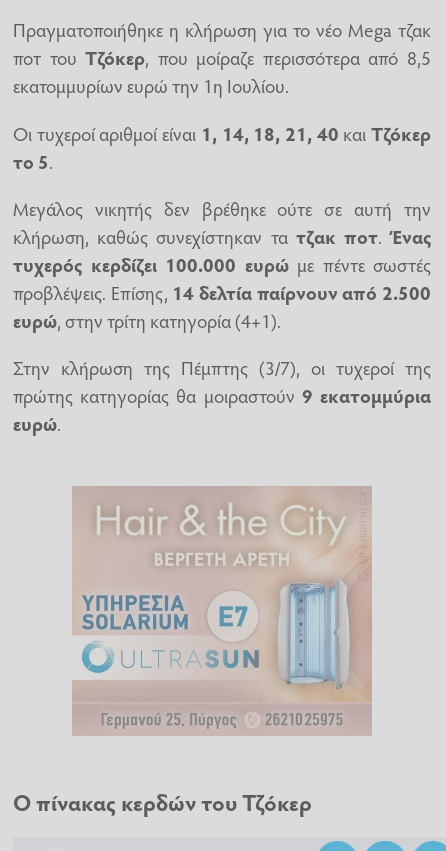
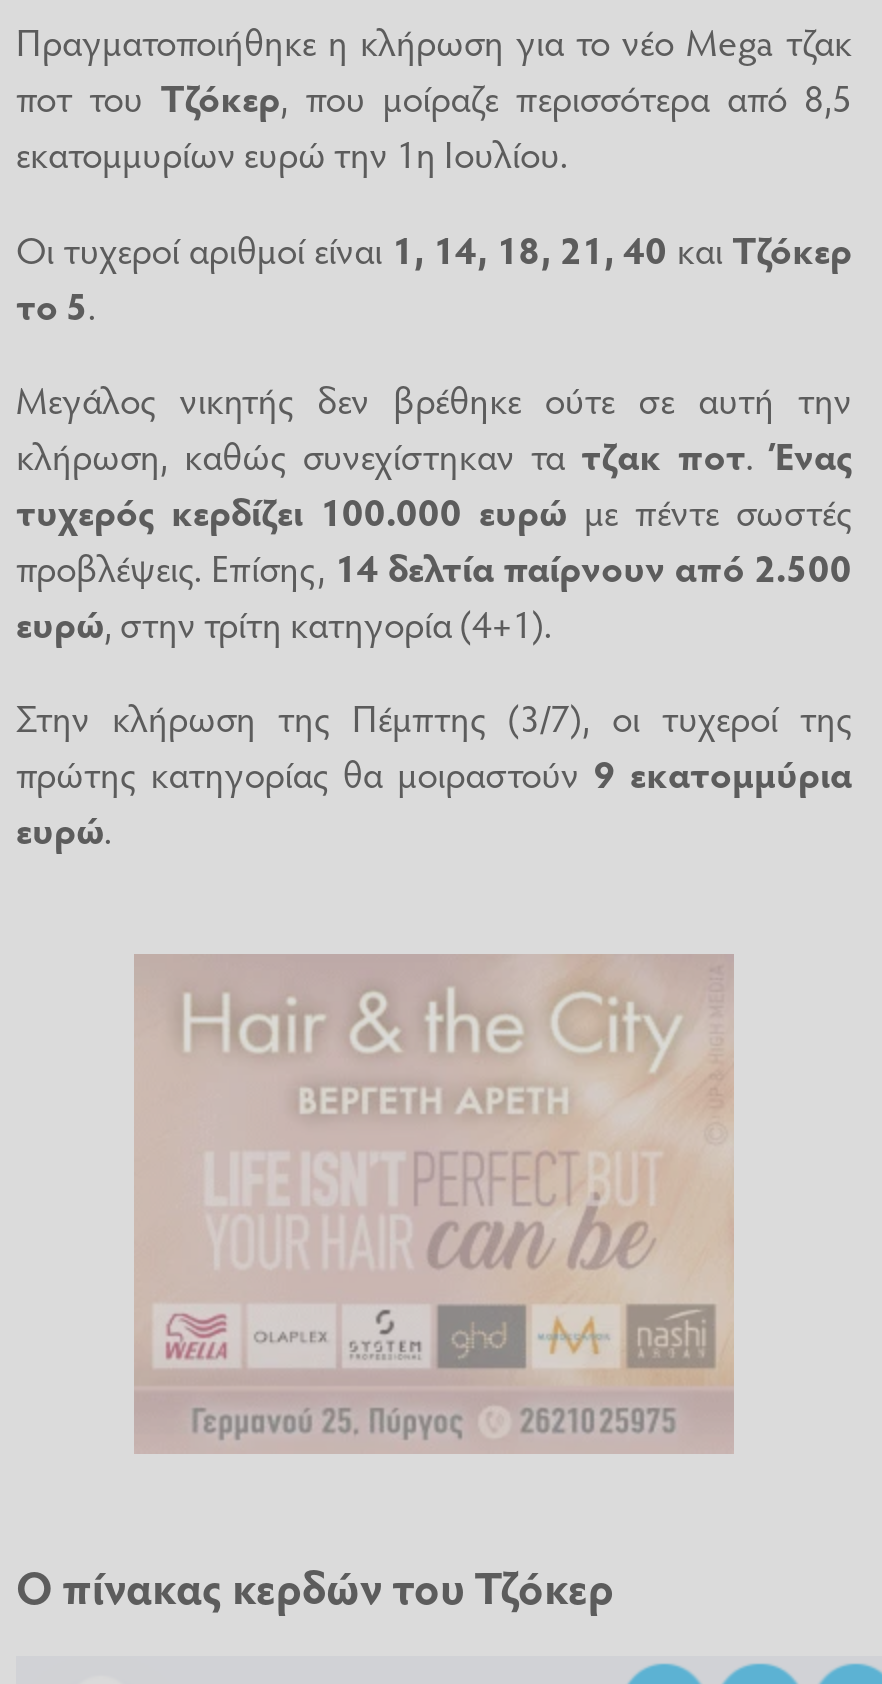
- [image]
+ [image]
